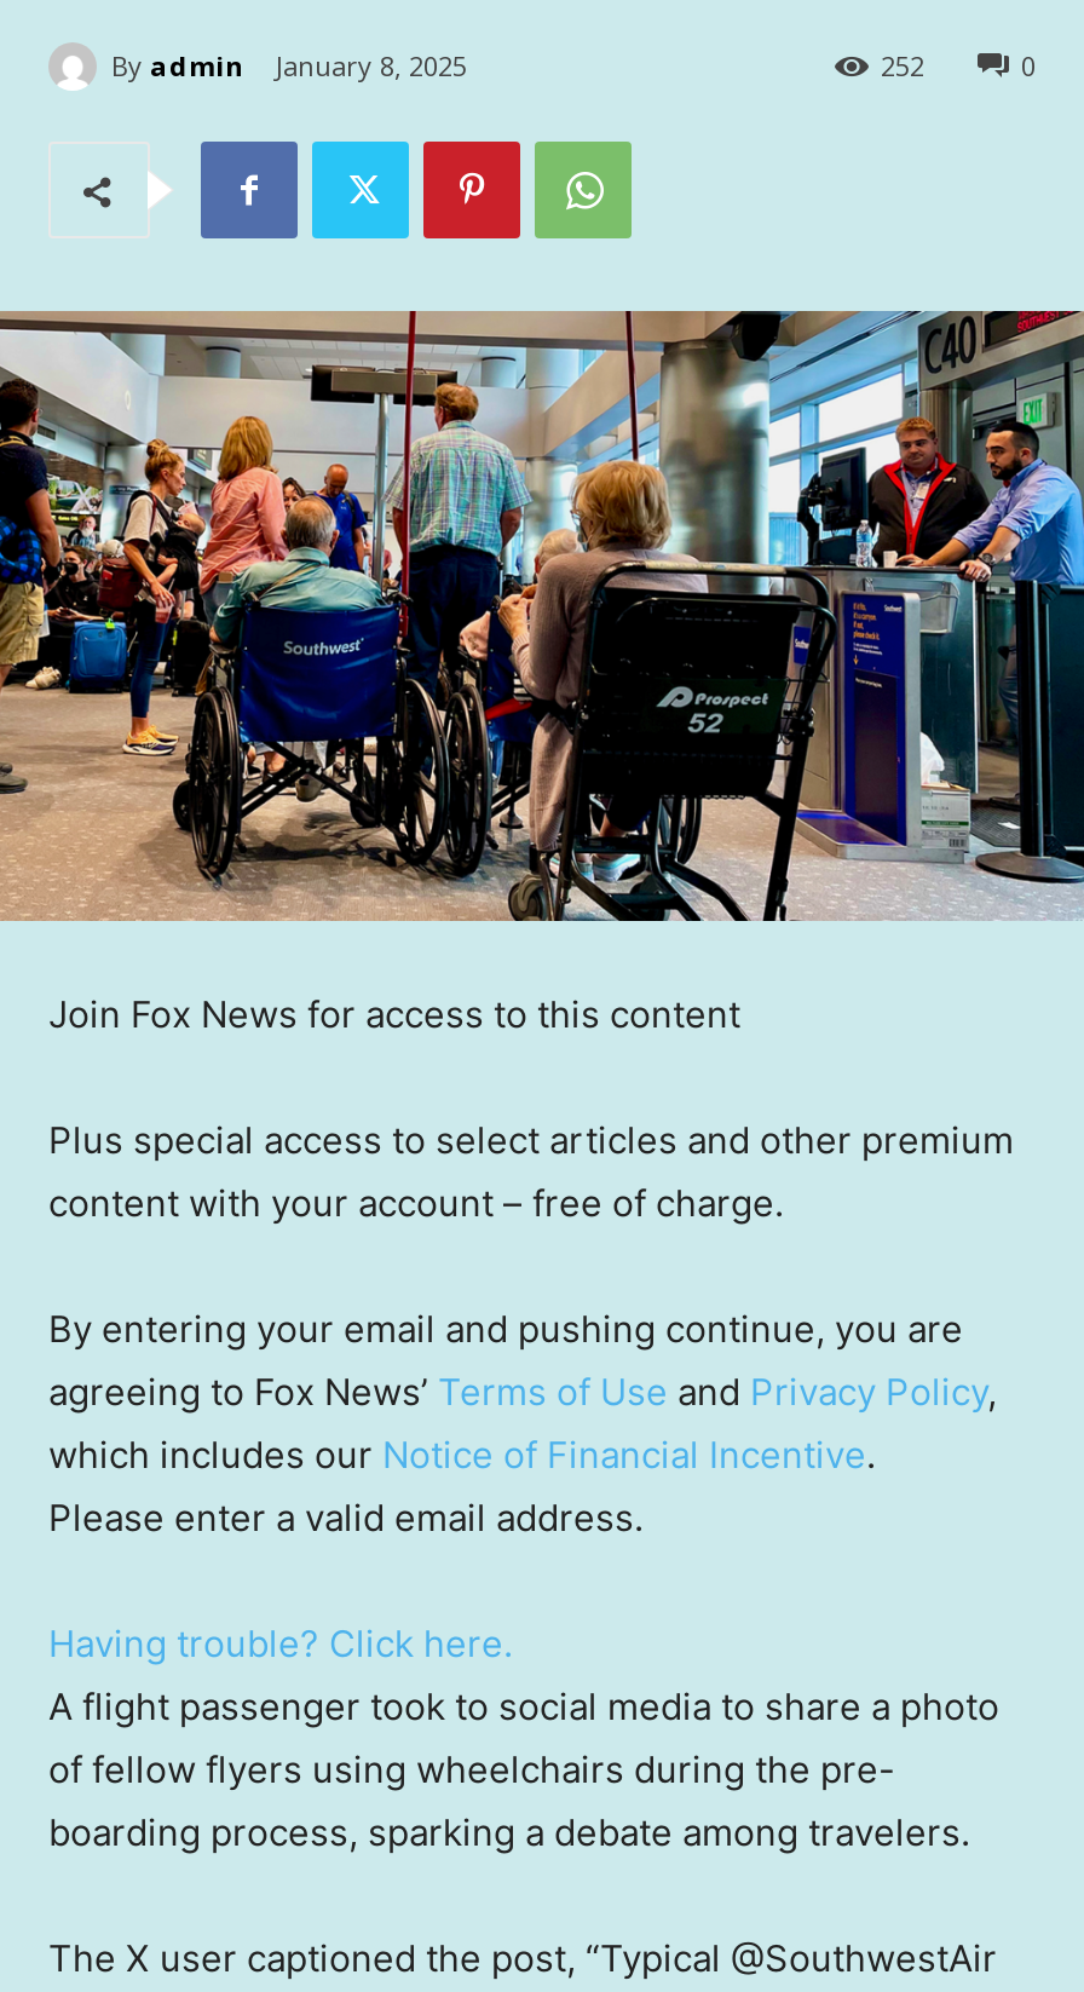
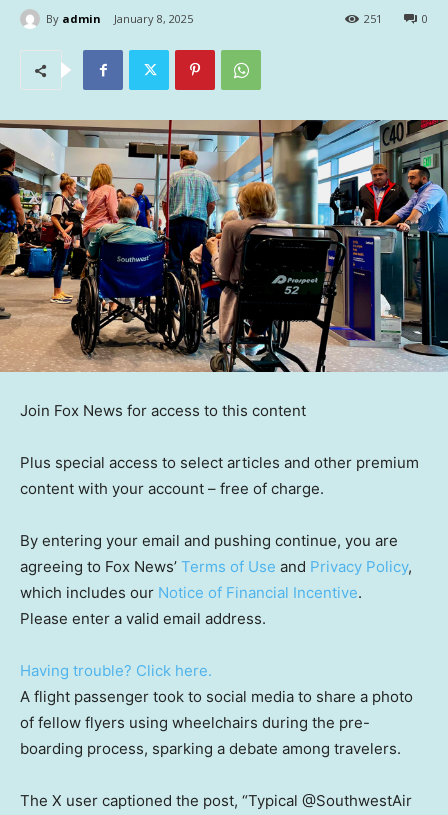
- 252
+ 251
